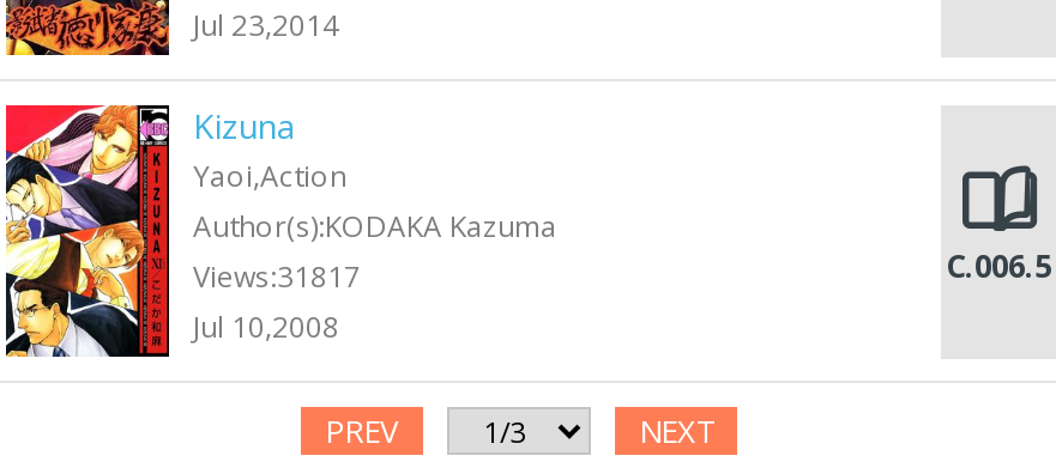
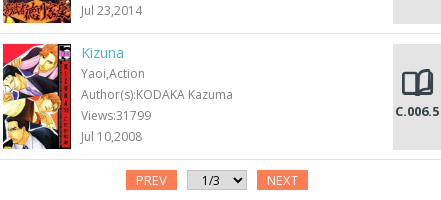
- Views:31817
+ Views:31799
